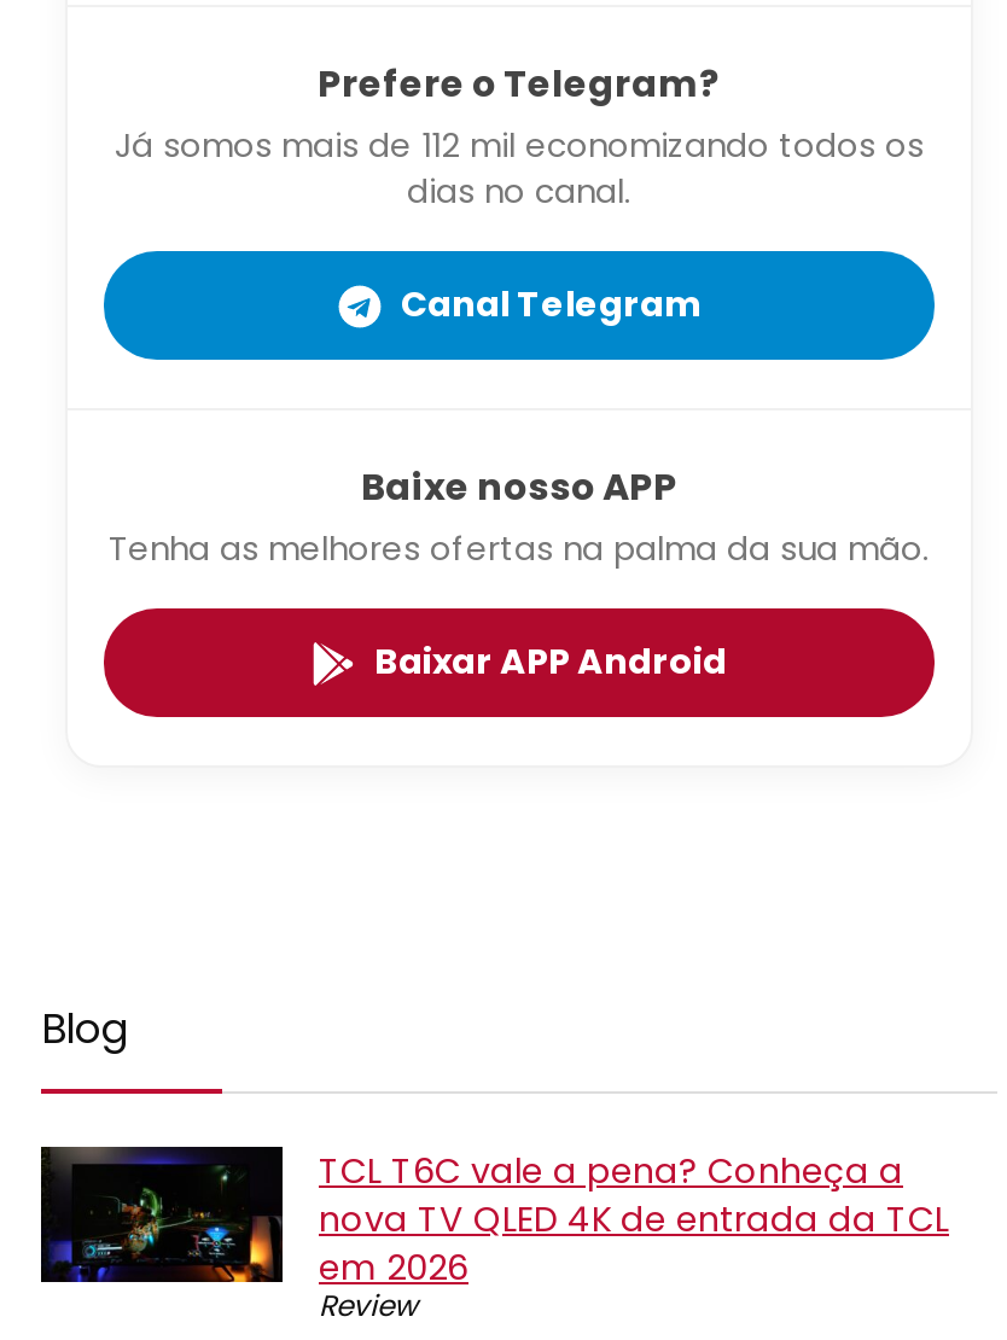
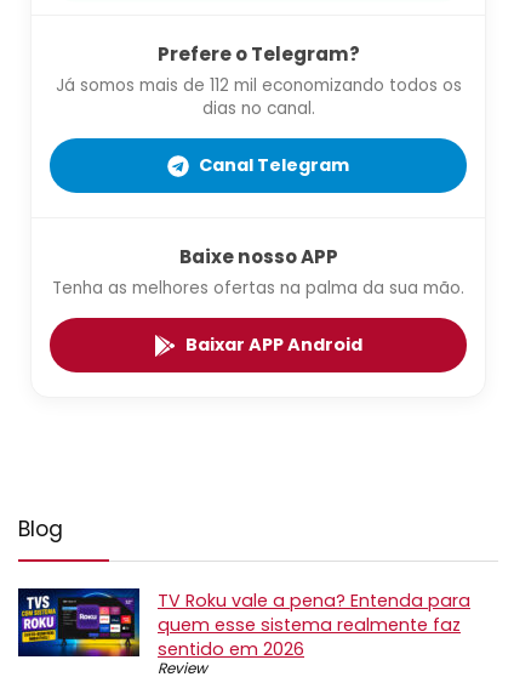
- [image]
- TCL T6C vale a pena? Conheça a
- nova TV QLED 4K de entrada da TCL
- em 2026
+ [image]
+ TV Roku vale a pena? Entenda para
+ quem esse sistema realmente faz
+ sentido em 2026
